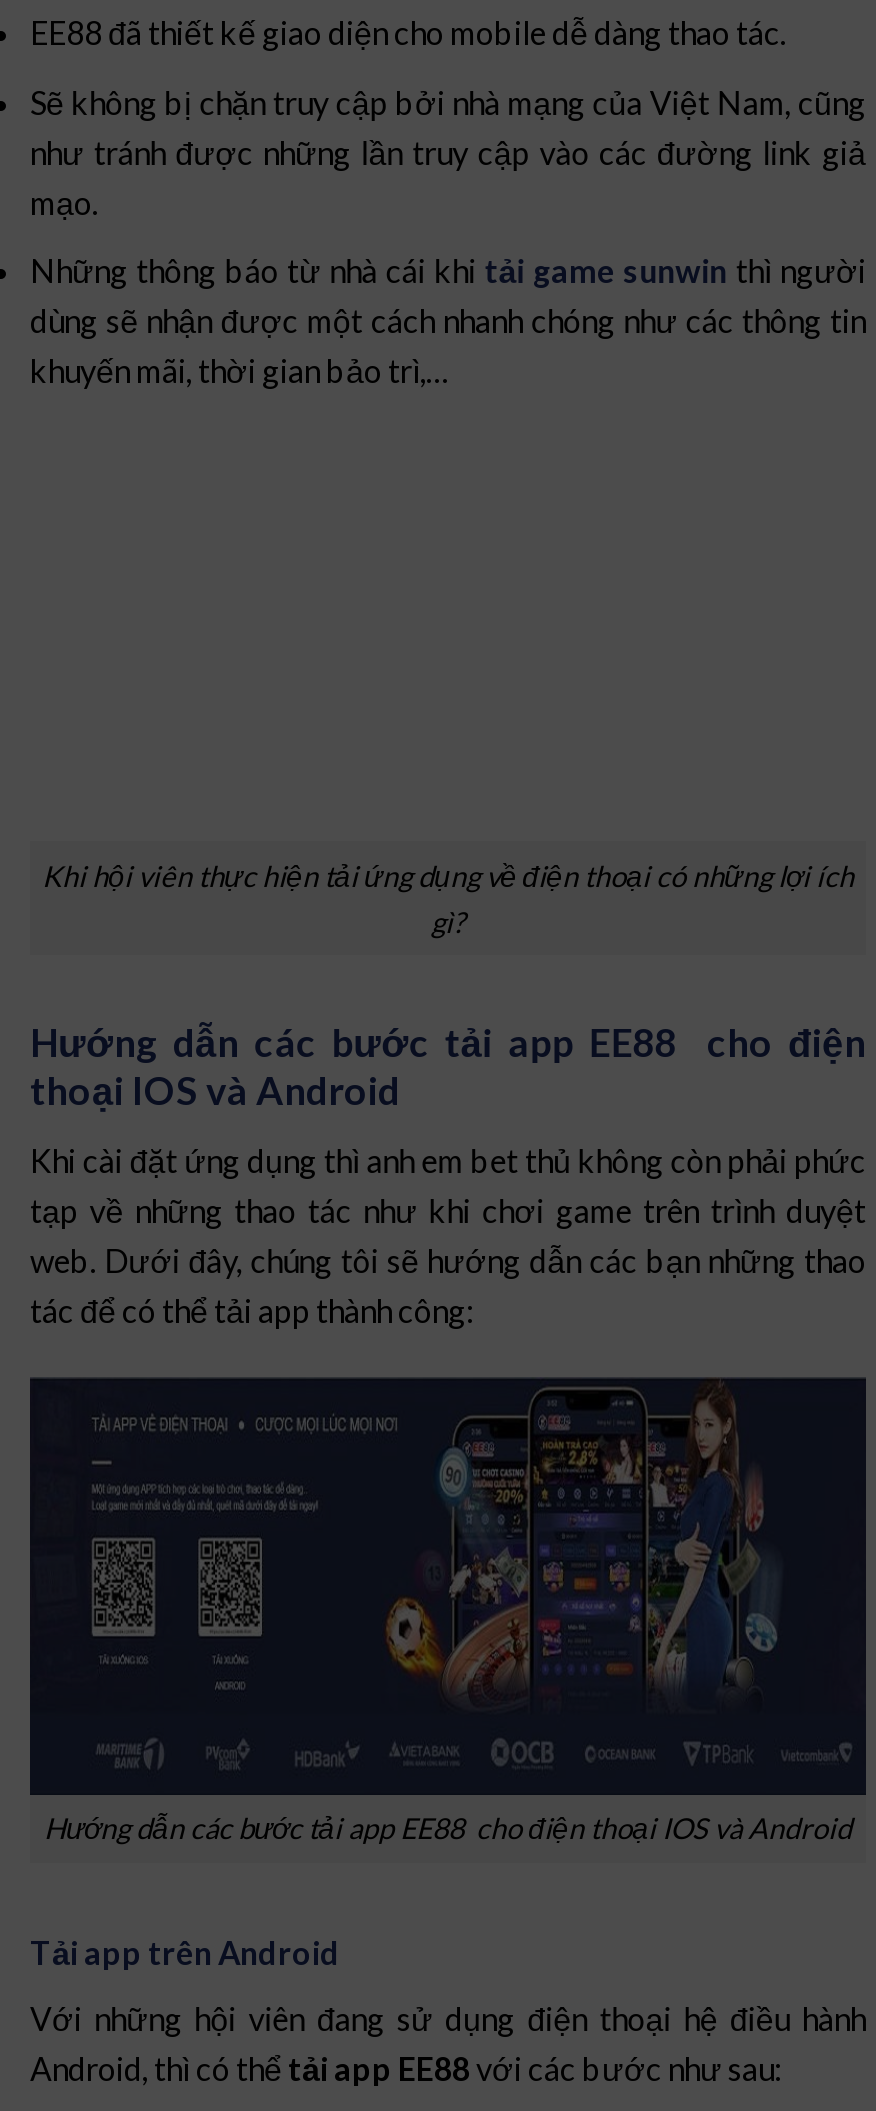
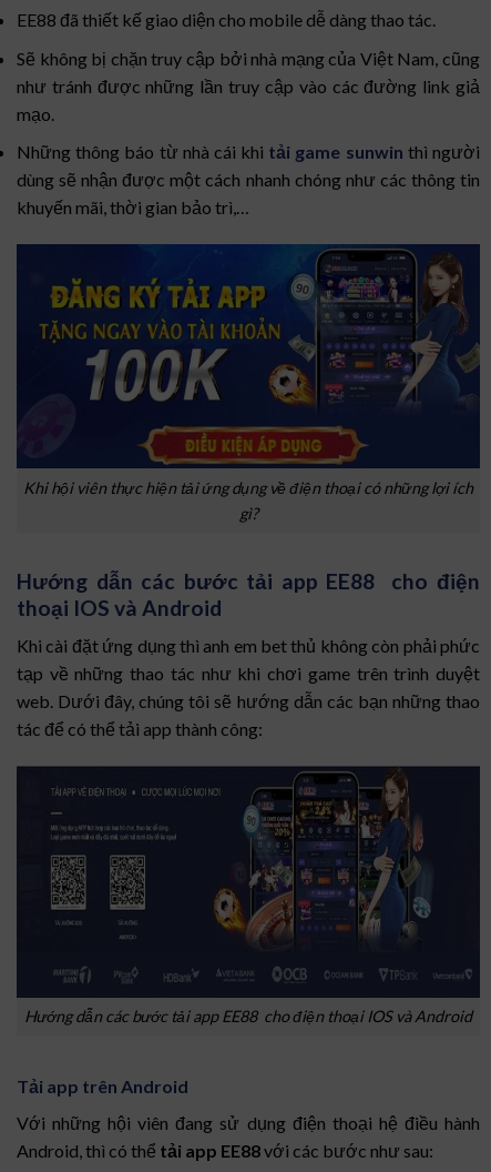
+ [image]
